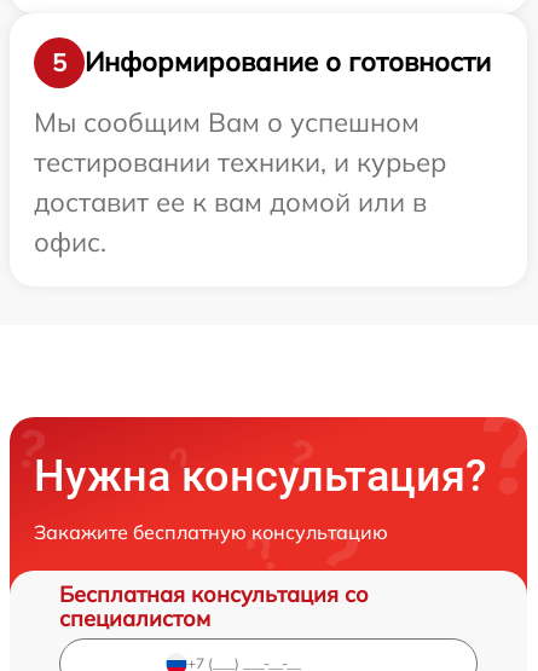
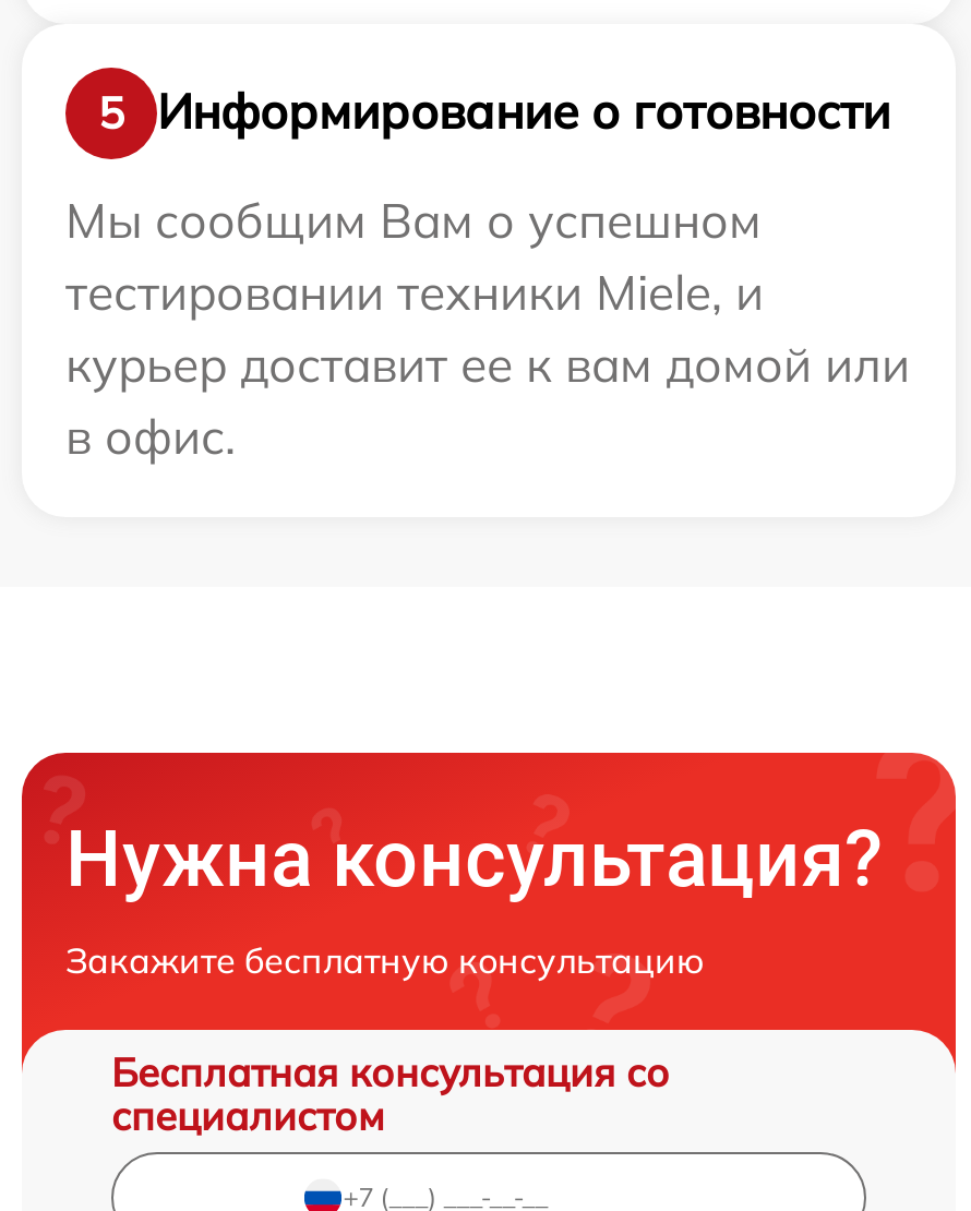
- тестировании техники, и курьер
- доставит ее к вам домой или в
- офис.
+ тестировании техники Miele, и
+ курьер доставит ее к вам домой или
+ в офис.
